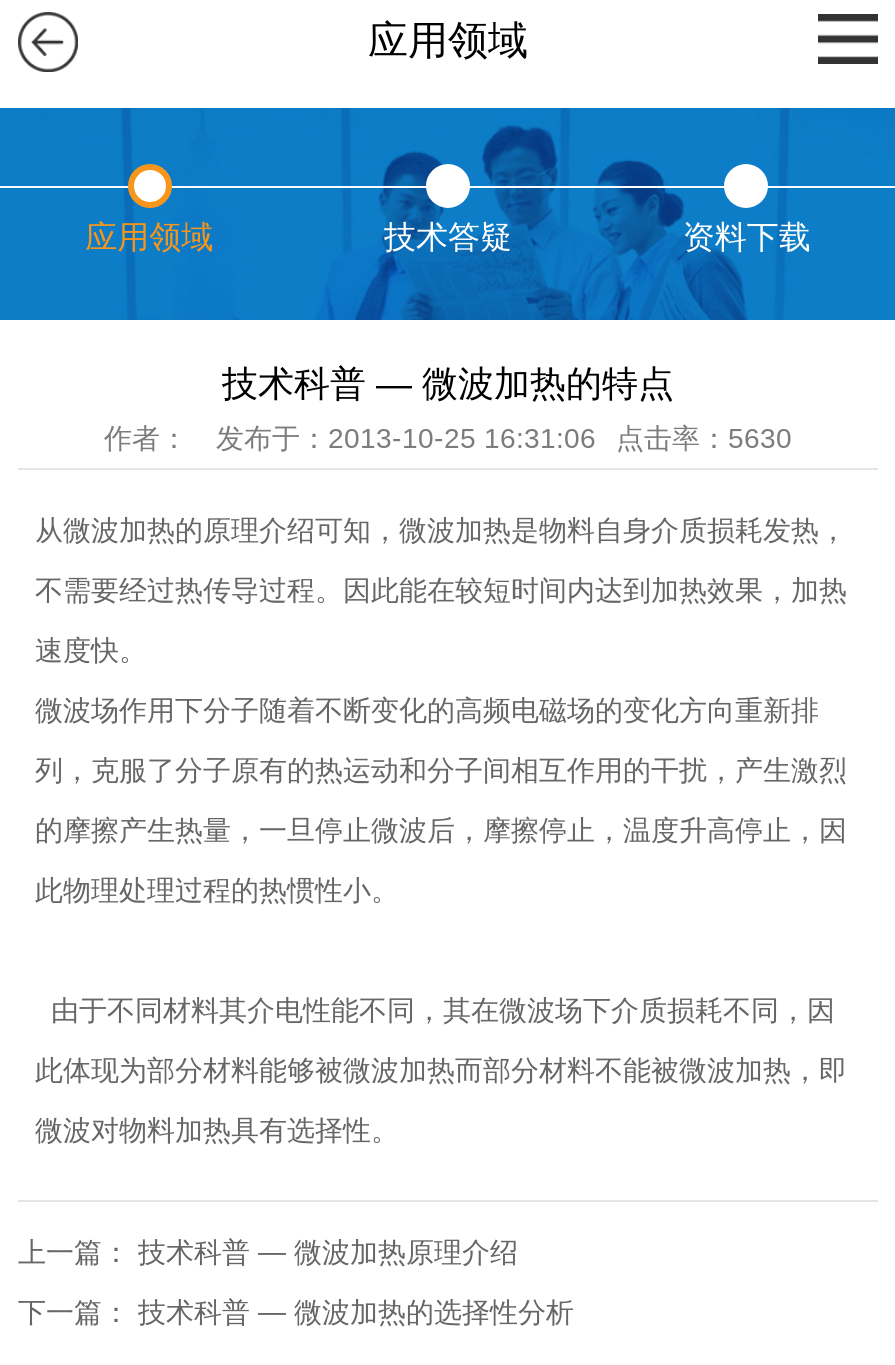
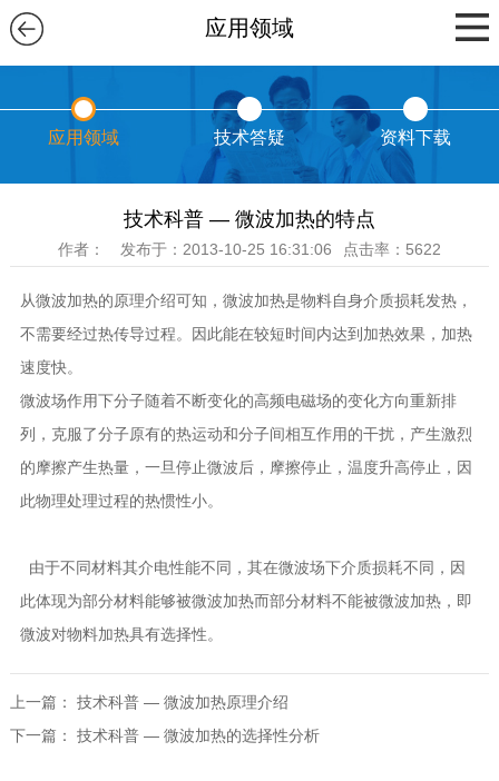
- 作者： 发布于：2013-10-25 16:31:06 点击率：5630
+ 作者： 发布于：2013-10-25 16:31:06 点击率：5622
